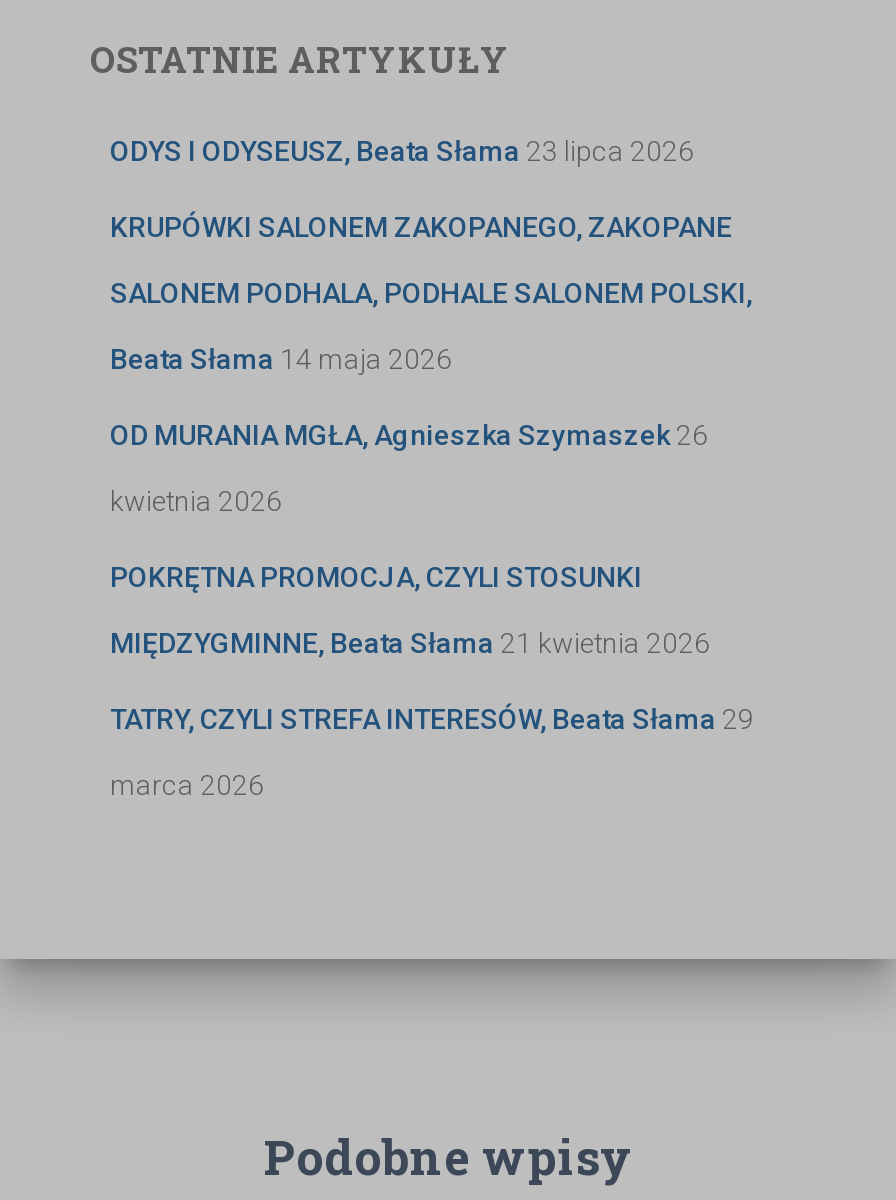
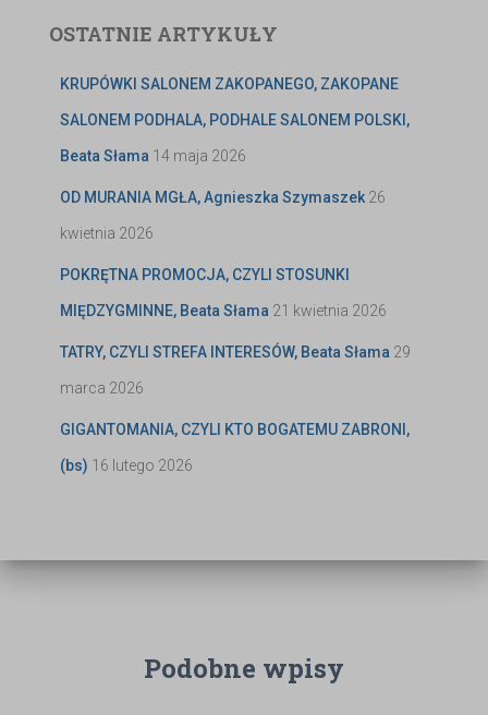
- ODYS I ODYSEUSZ, Beata Słama 23 lipca 2026

moved up: KRUPÓWKI SALONEM ZAKOPANEGO, ZAKOPANE | SALONEM PODHALA, PODHALE SALONEM POLSKI, | Beata Słama 14 maja 2026 | ... | TATRY, CZYLI STREFA INTERESÓW, Beata Słama 29 | marca 2026

+ GIGANTOMANIA, CZYLI KTO BOGATEMU ZABRONI,
+ (bs) 16 lutego 2026
